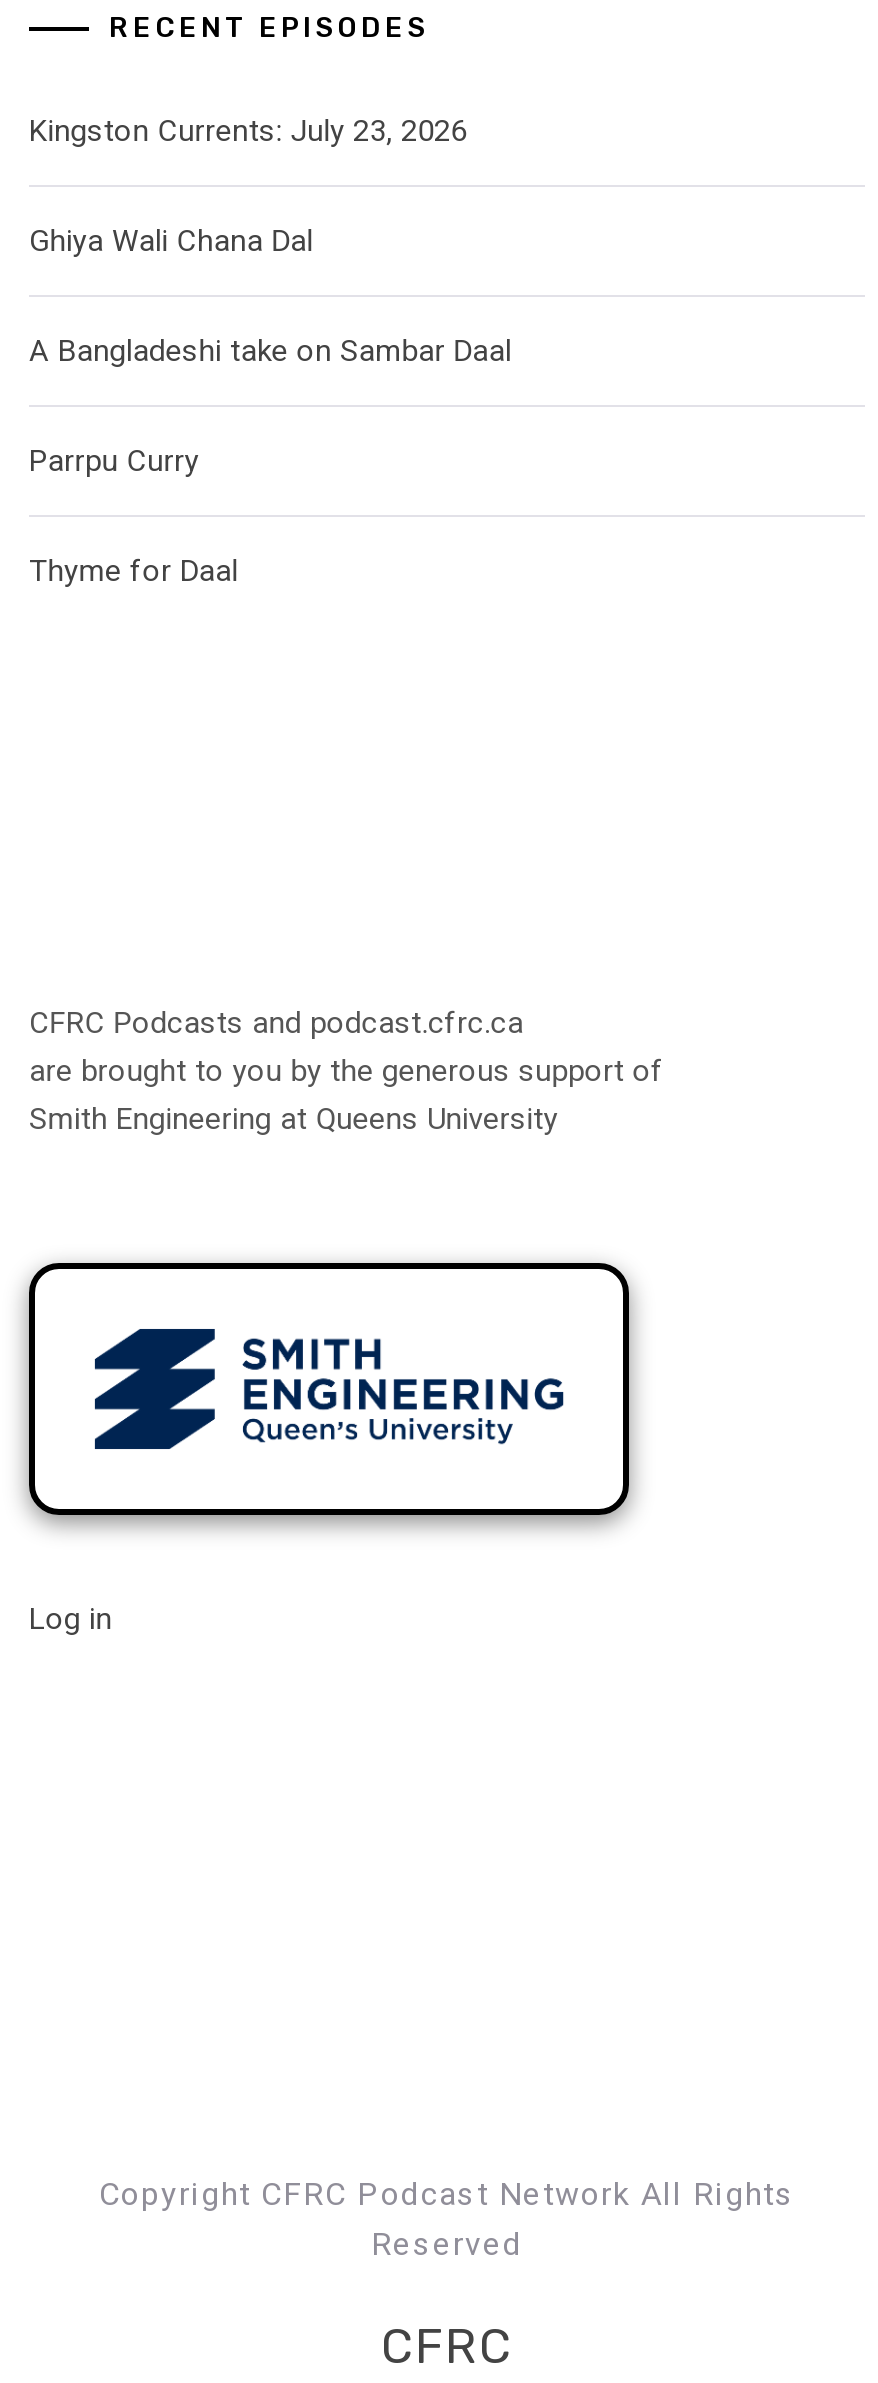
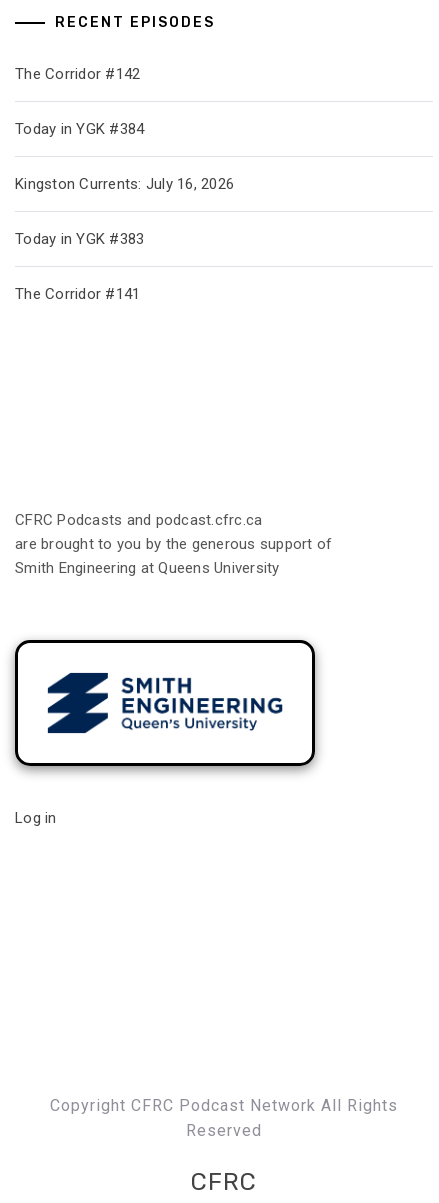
- Kingston Currents: July 23, 2026
+ The Corridor #142

- Ghiya Wali Chana Dal
+ Today in YGK #384

- A Bangladeshi take on Sambar Daal
+ Kingston Currents: July 16, 2026

- Parrpu Curry
+ Today in YGK #383

- Thyme for Daal
+ The Corridor #141
